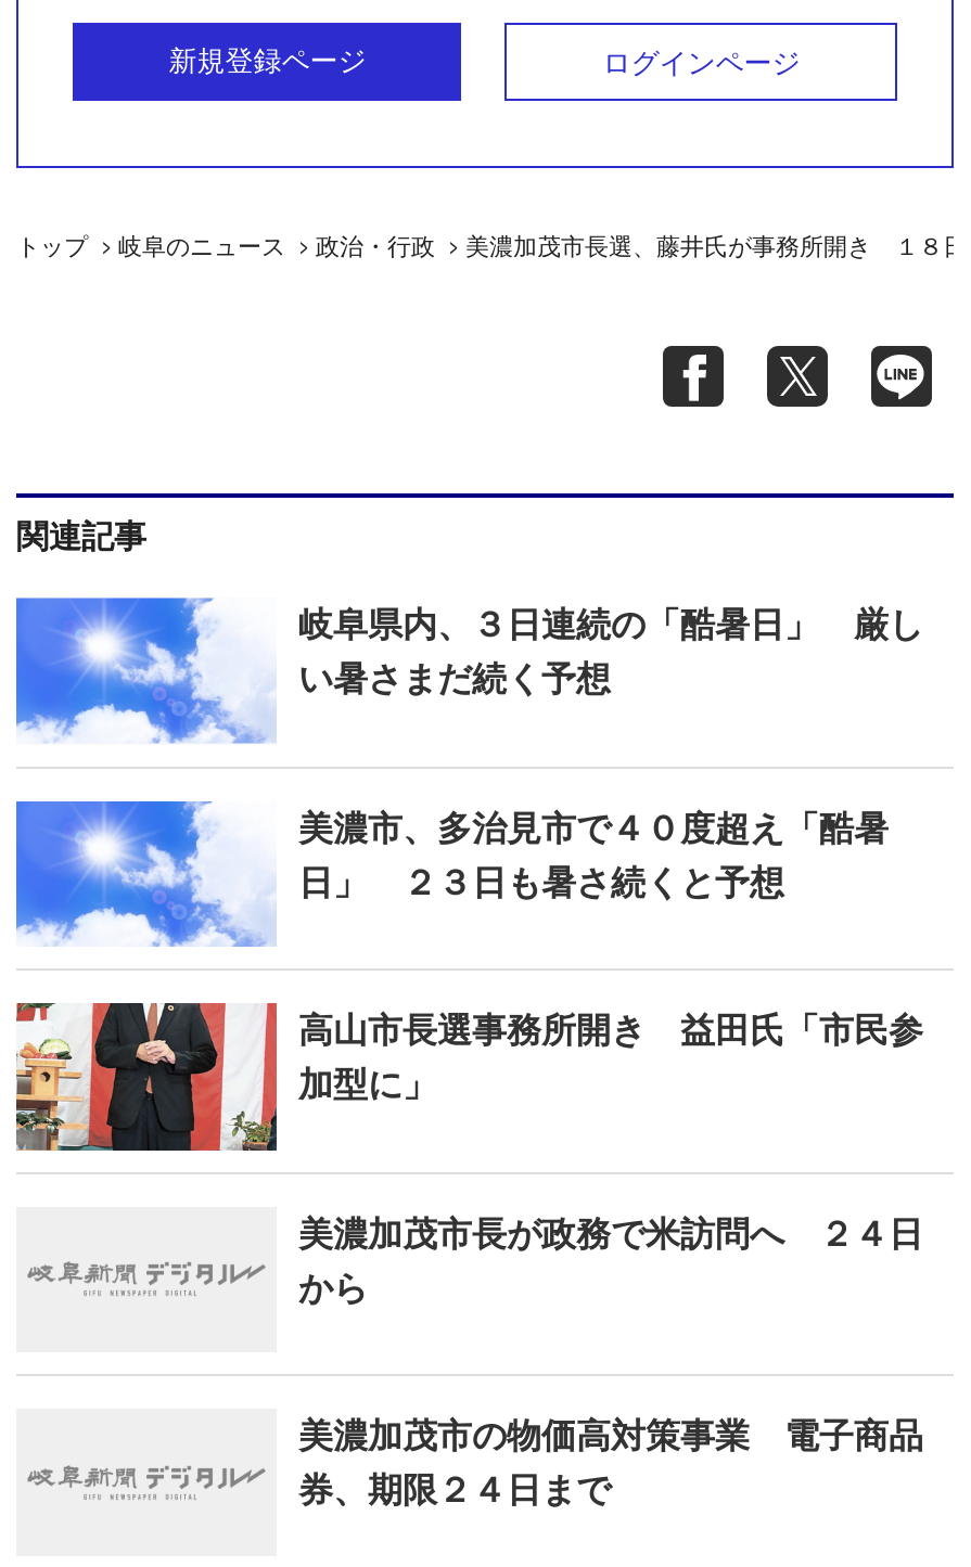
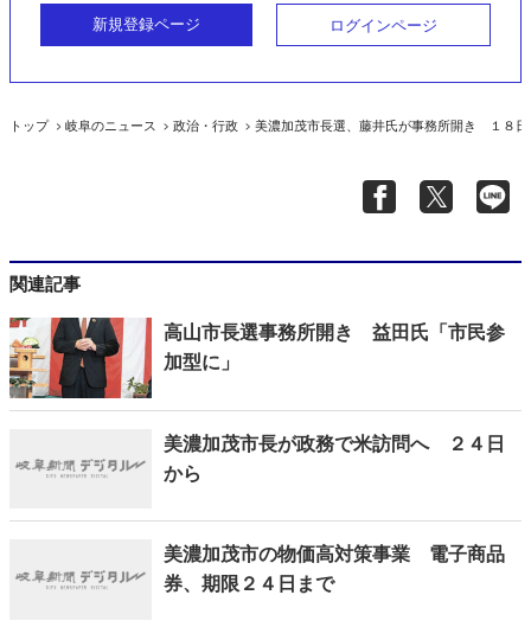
- [image]
- 岐阜県内、３日連続の「酷暑日」 厳し
- い暑さまだ続く予想
- 美濃市、多治見市で４０度超え「酷暑
- 日」 ２３日も暑さ続くと予想

- [image]
